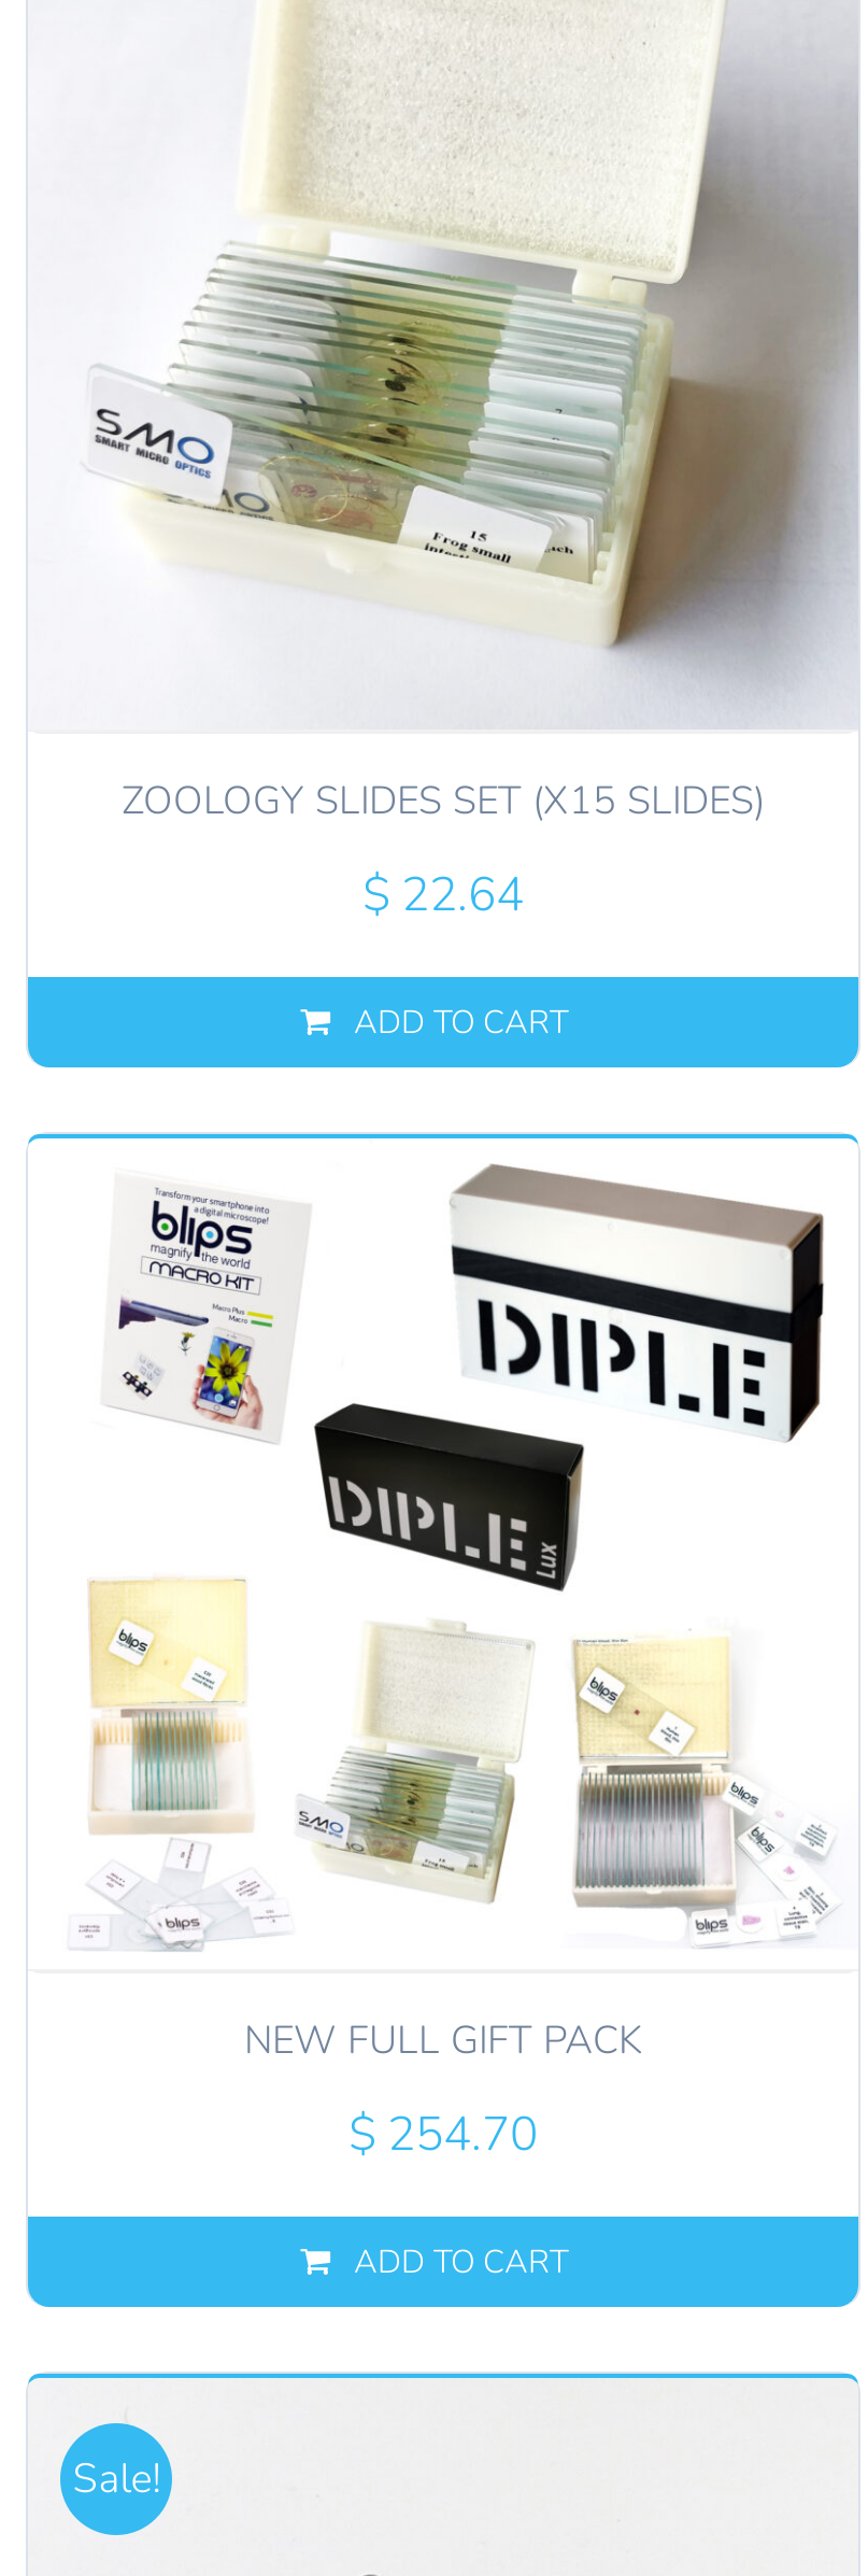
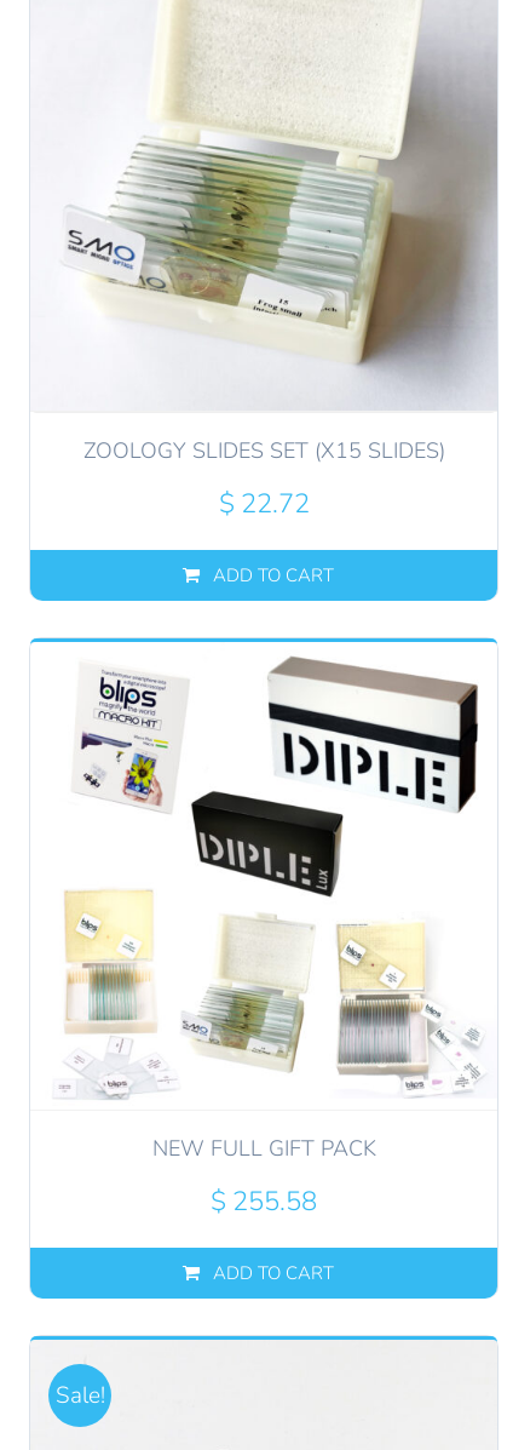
- $ 22.64
+ $ 22.72

- $ 254.70
+ $ 255.58
